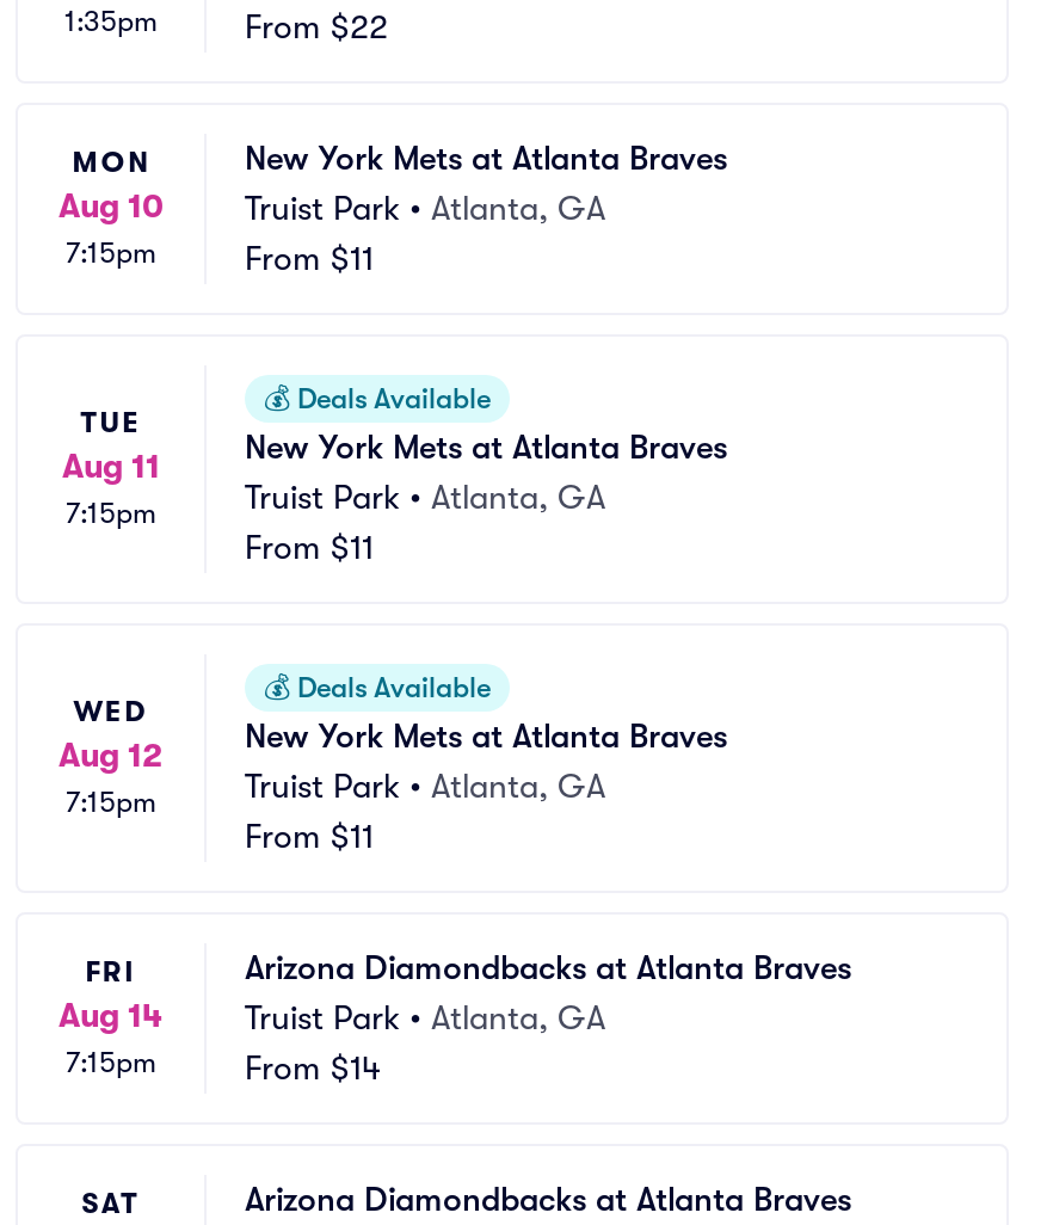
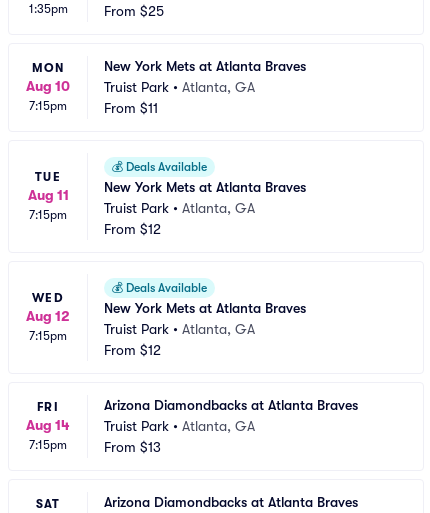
- From $22
+ From $25

- From $11
+ From $12

- From $11
+ From $12

- From $14
+ From $13
